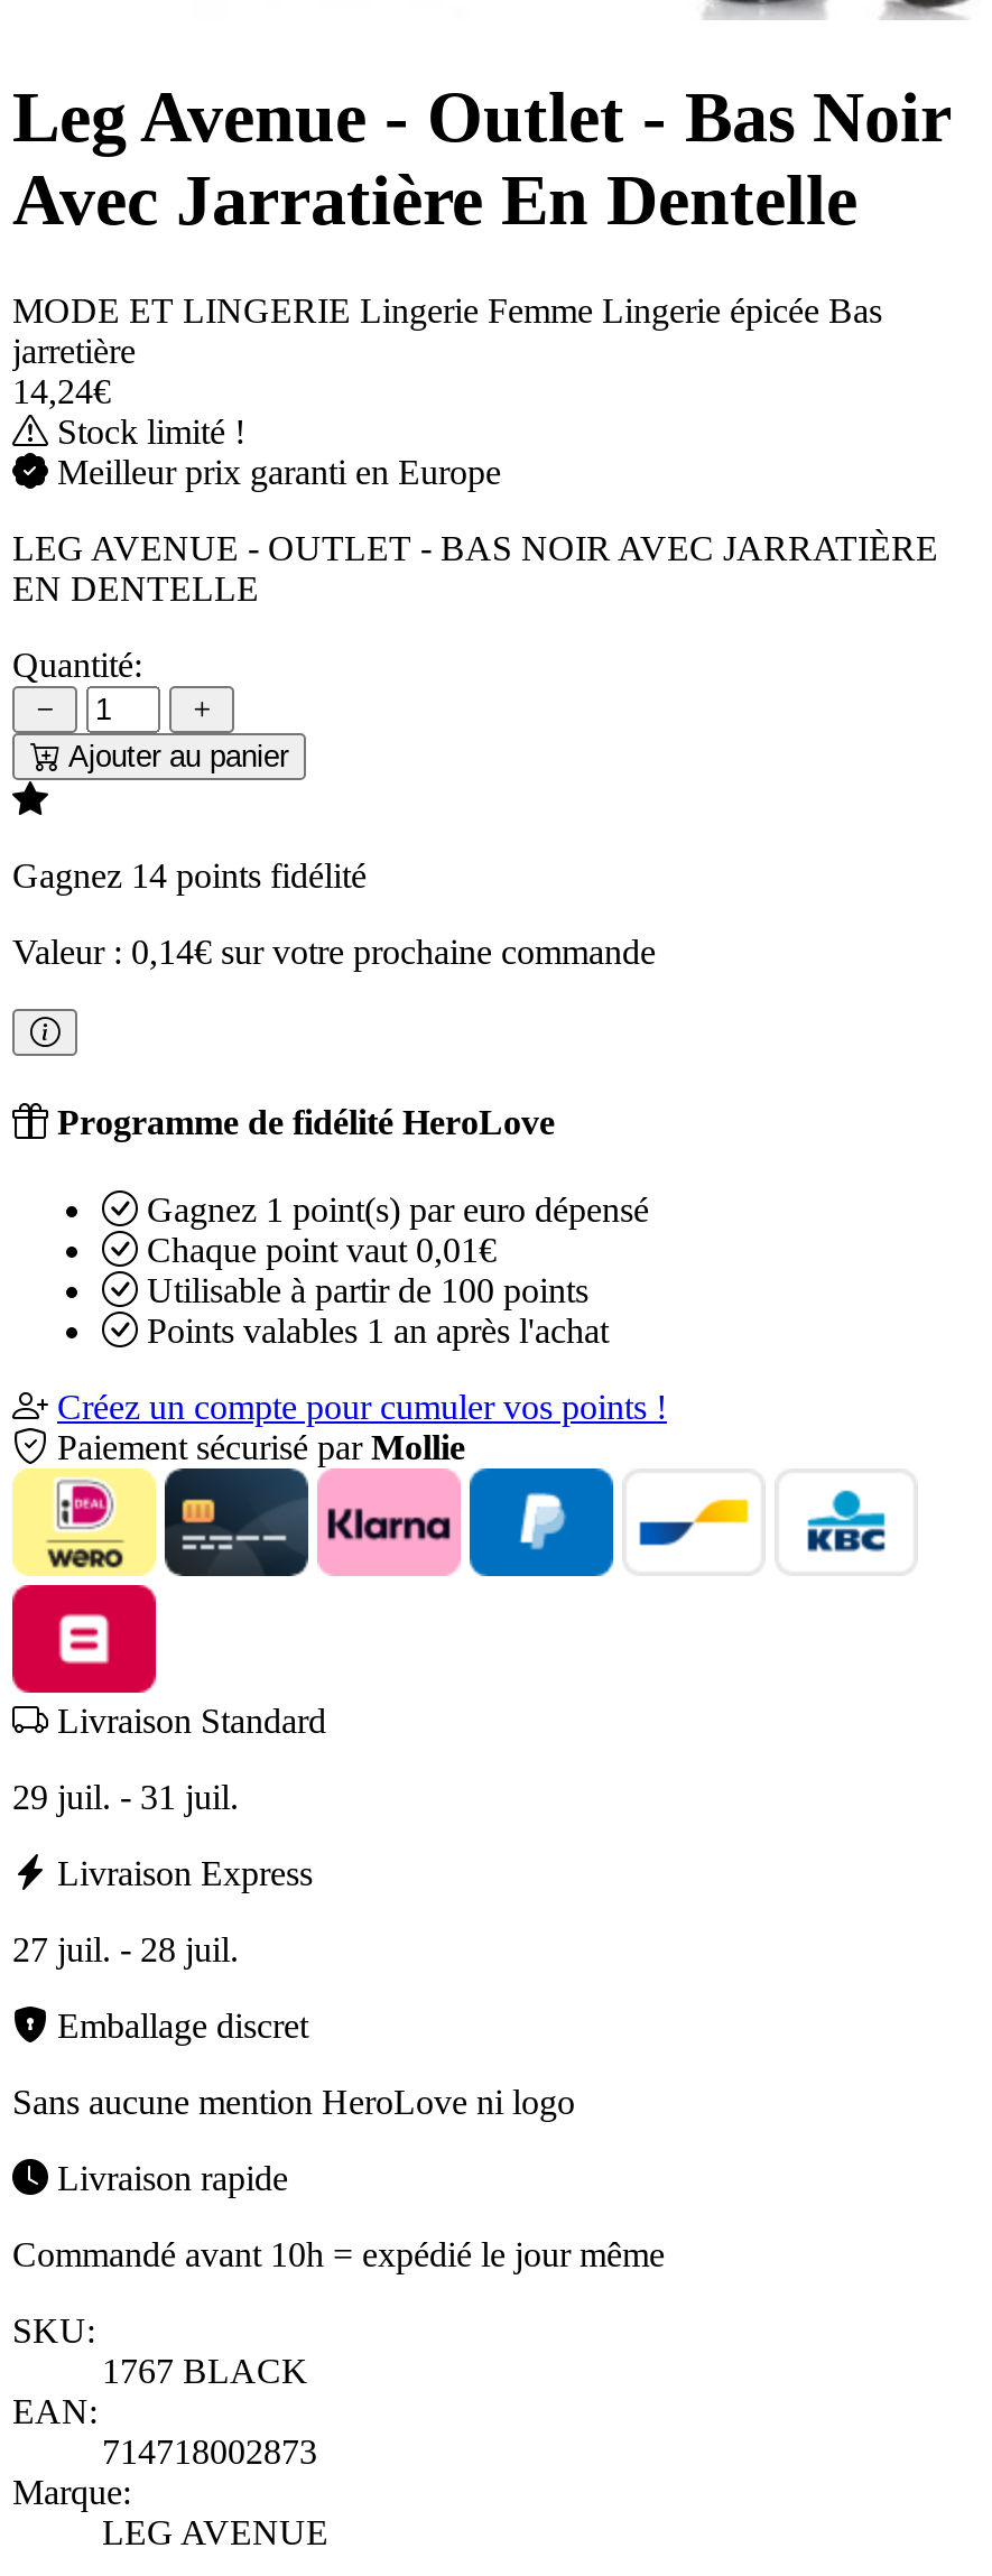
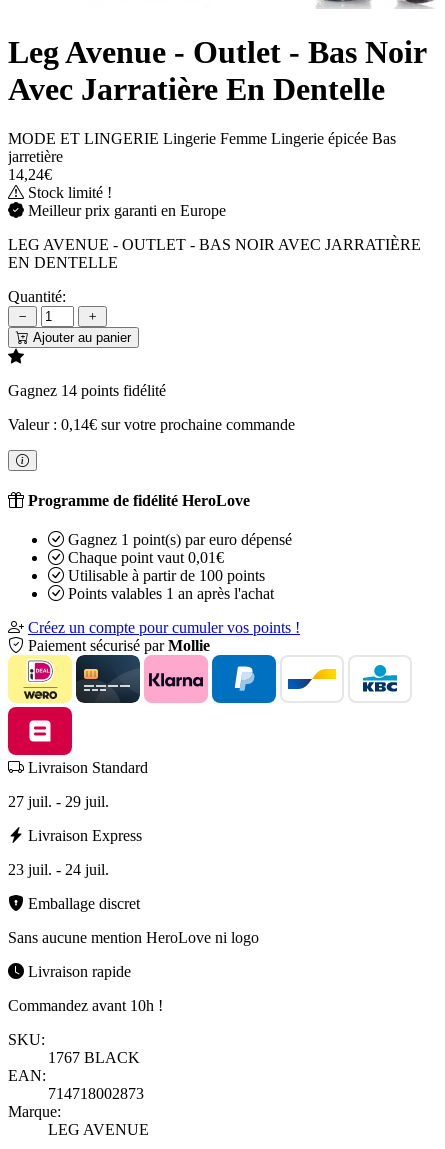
- 29 juil. - 31 juil.
+ 27 juil. - 29 juil.

- 27 juil. - 28 juil.
+ 23 juil. - 24 juil.

- Commandé avant 10h = expédié le jour même
+ Commandez avant 10h !
